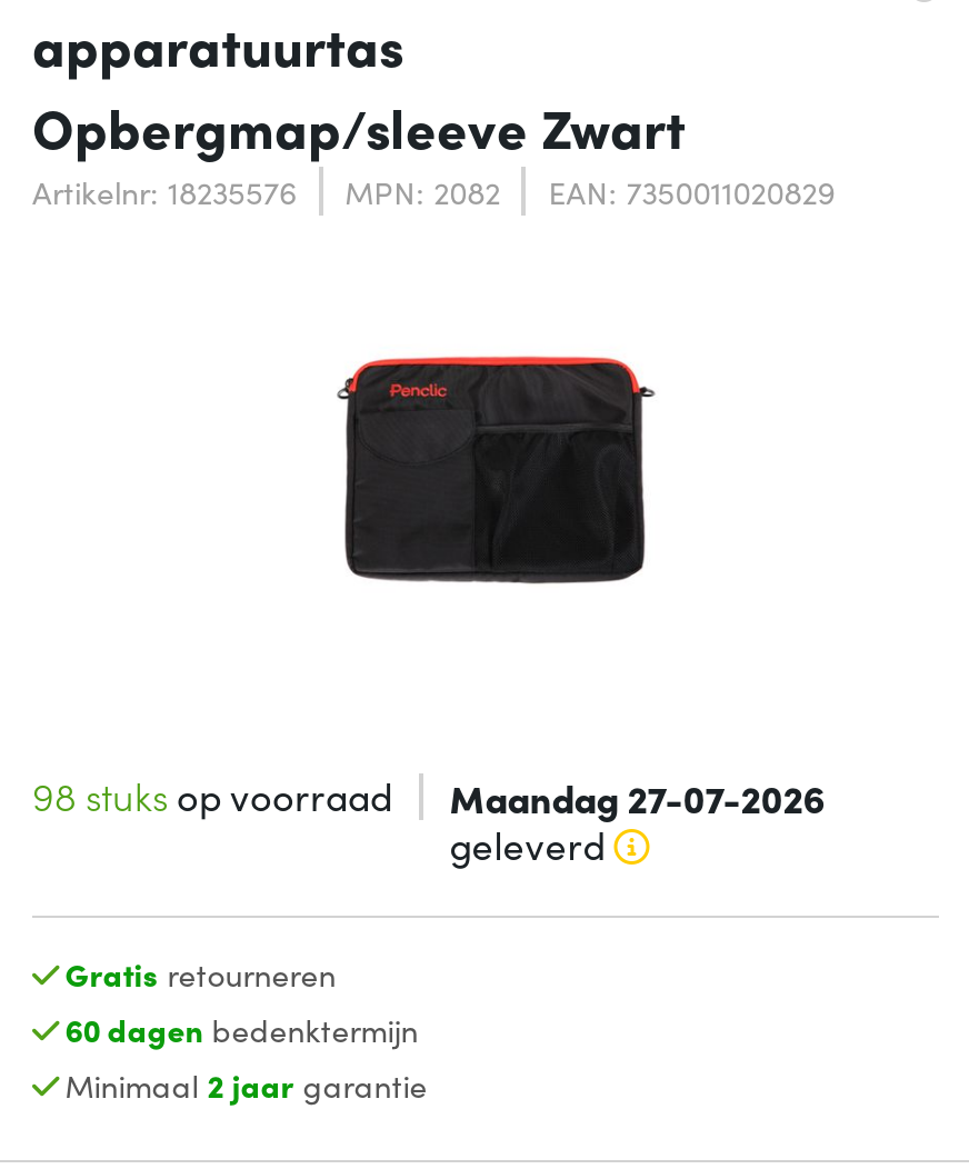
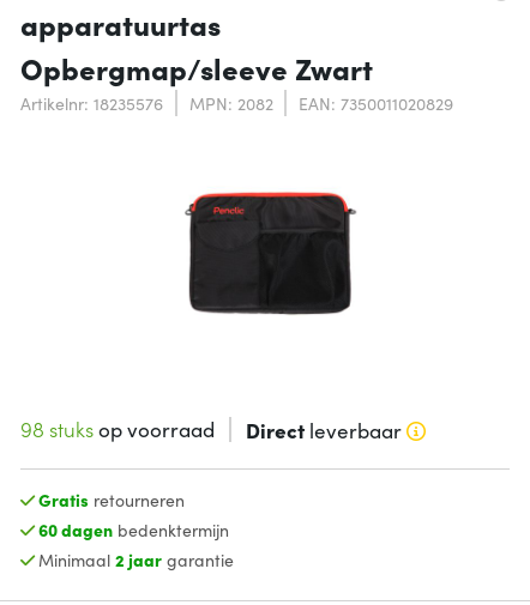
- Maandag 27-07-2026
- geleverd
+ Direct leverbaar
